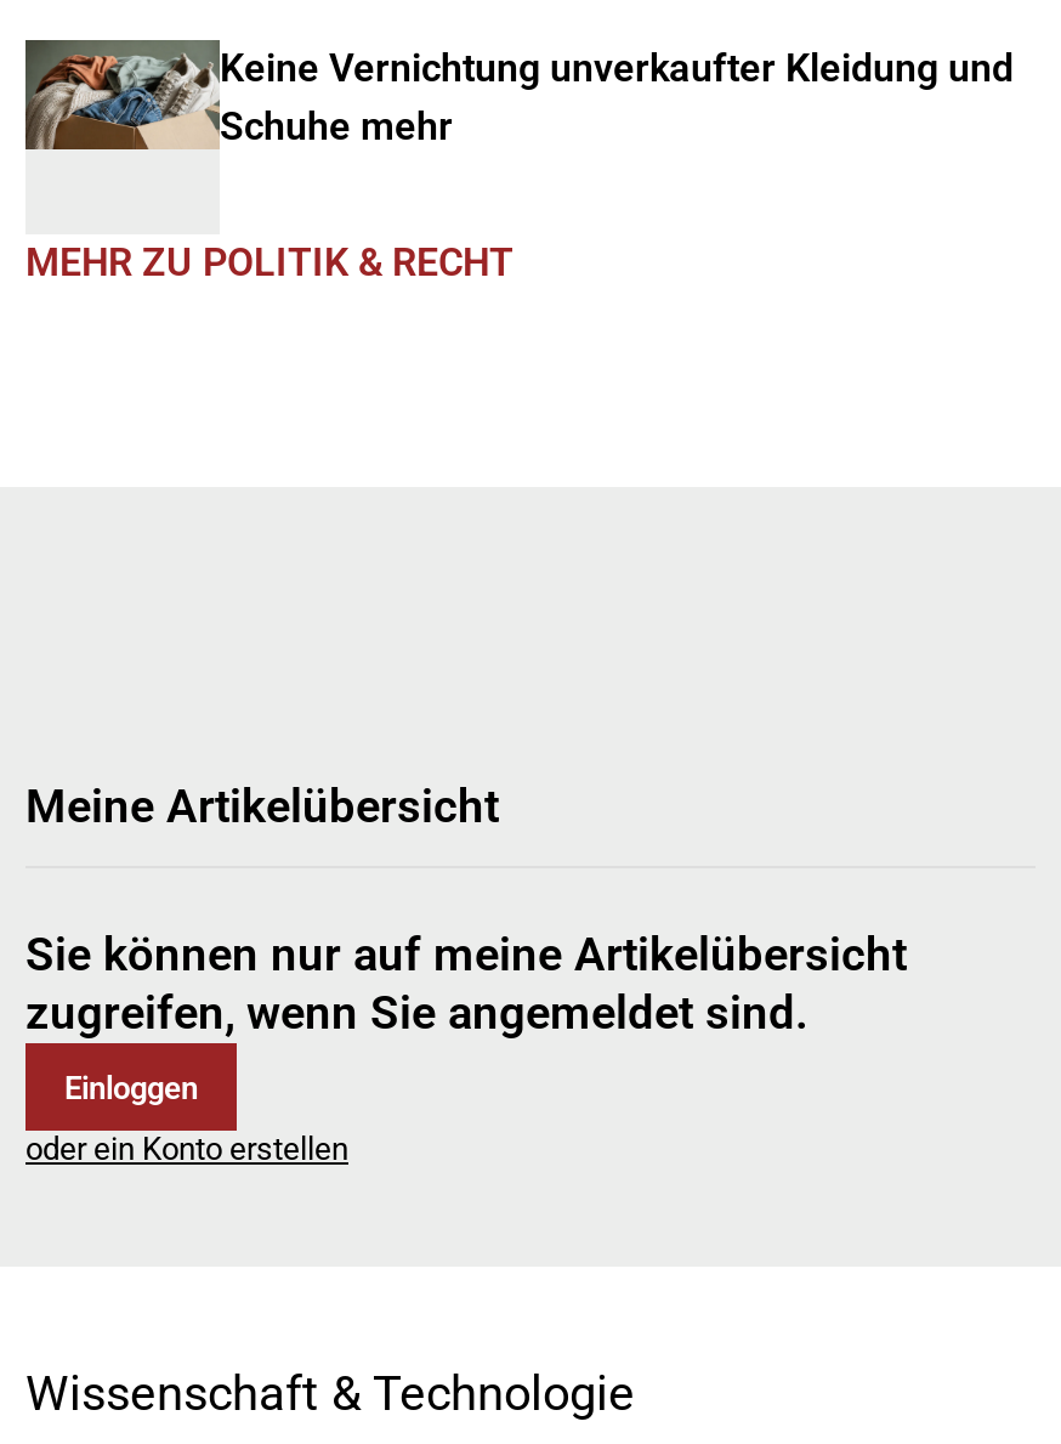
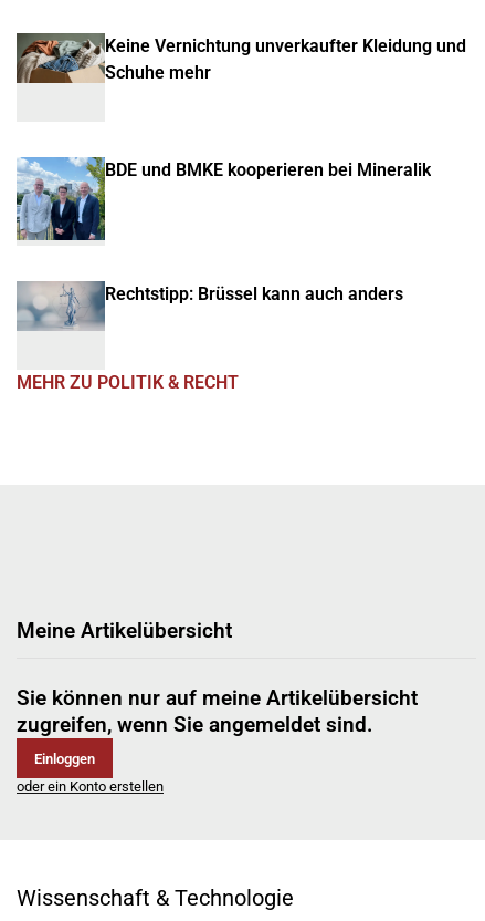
+ [image]
+ BDE und BMKE kooperieren bei Mineralik

+ [image]
+ Rechtstipp: Brüssel kann auch anders
